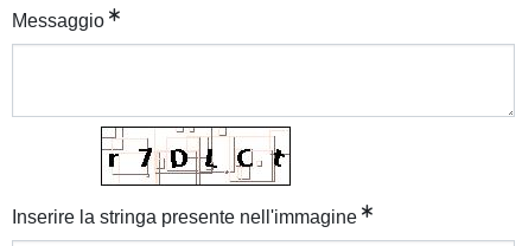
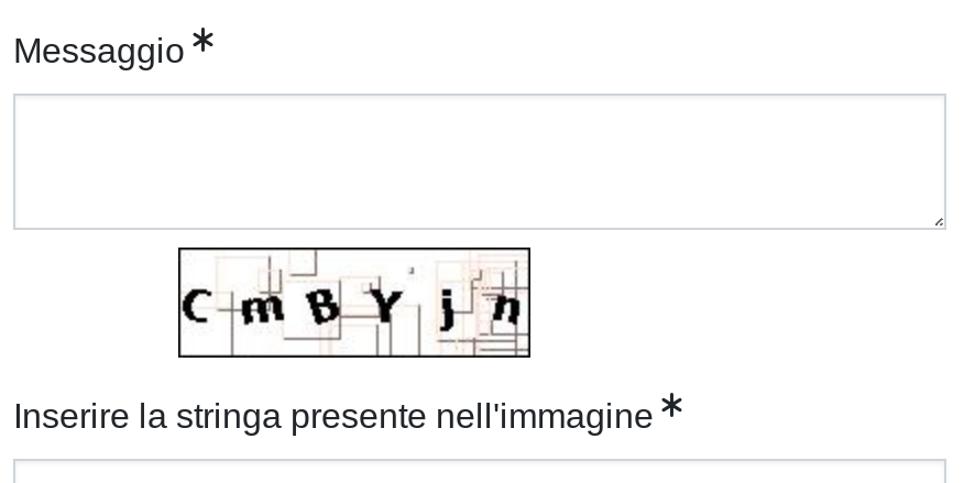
- [image]
+ [image]
